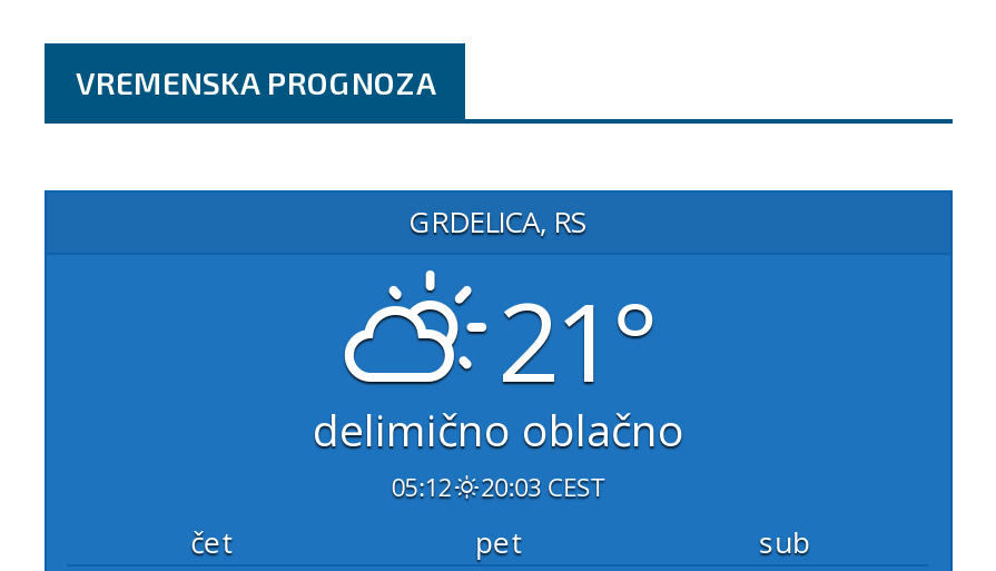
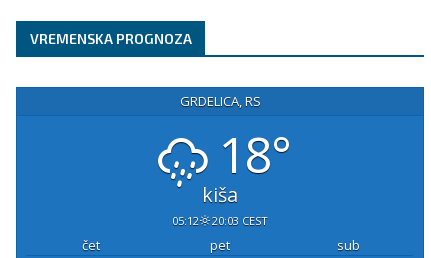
- [image]
- 21°
- delimično oblačno
+ [image]
+ 18°
+ kiša
